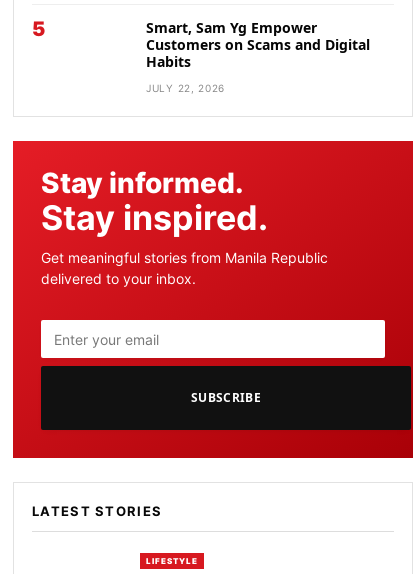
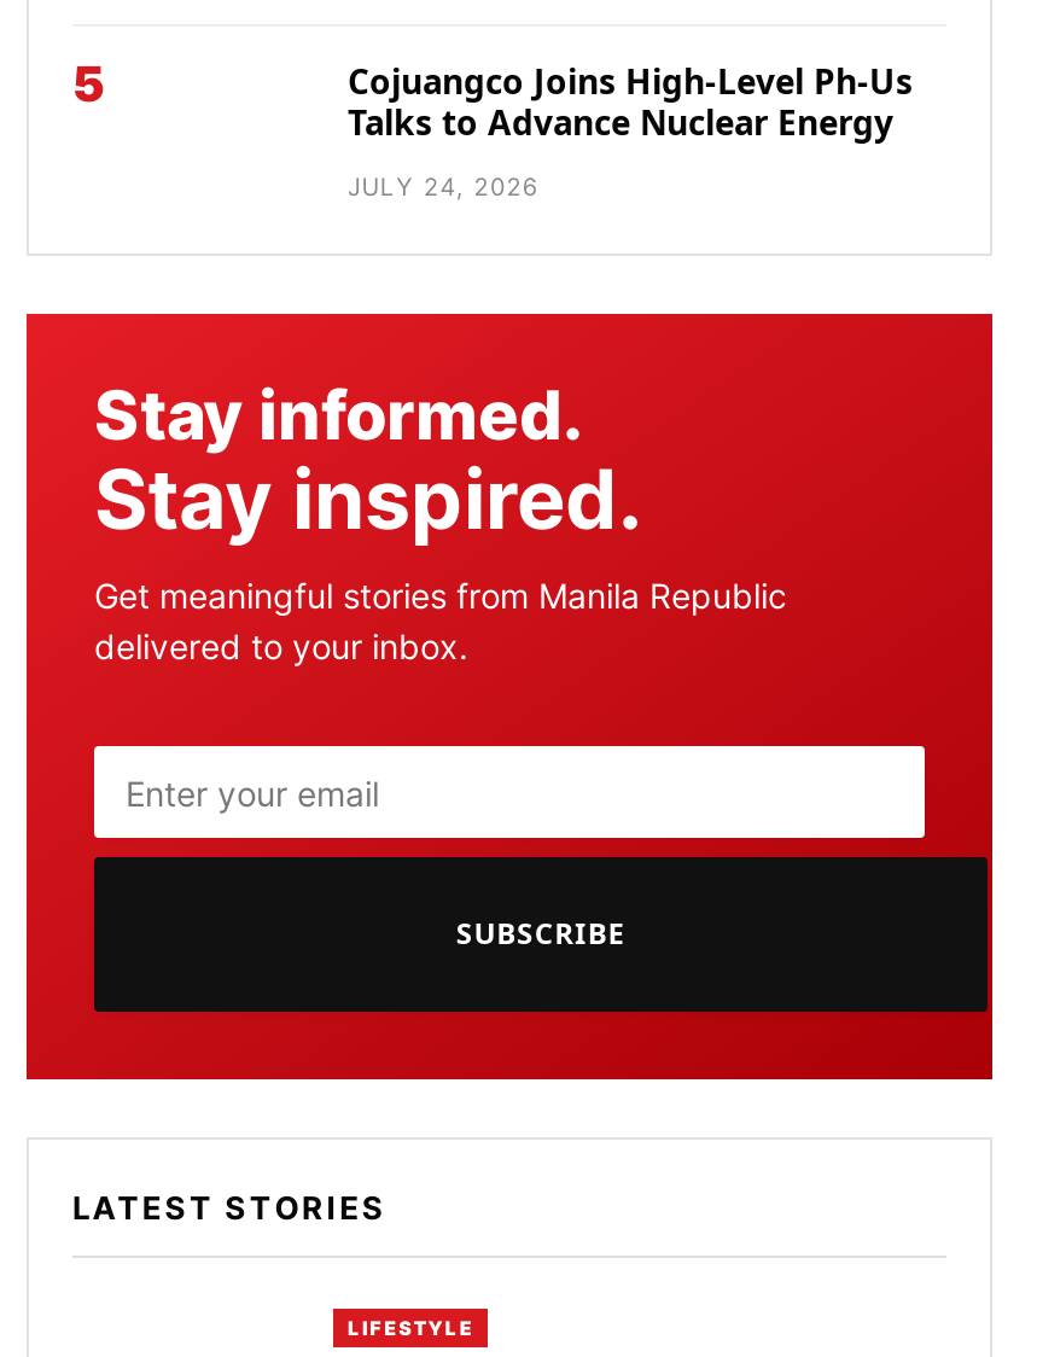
- Smart, Sam Yg Empower
- Customers on Scams and Digital
- Habits
+ Cojuangco Joins High-Level Ph-Us
+ Talks to Advance Nuclear Energy

- JULY 22, 2026
+ JULY 24, 2026
